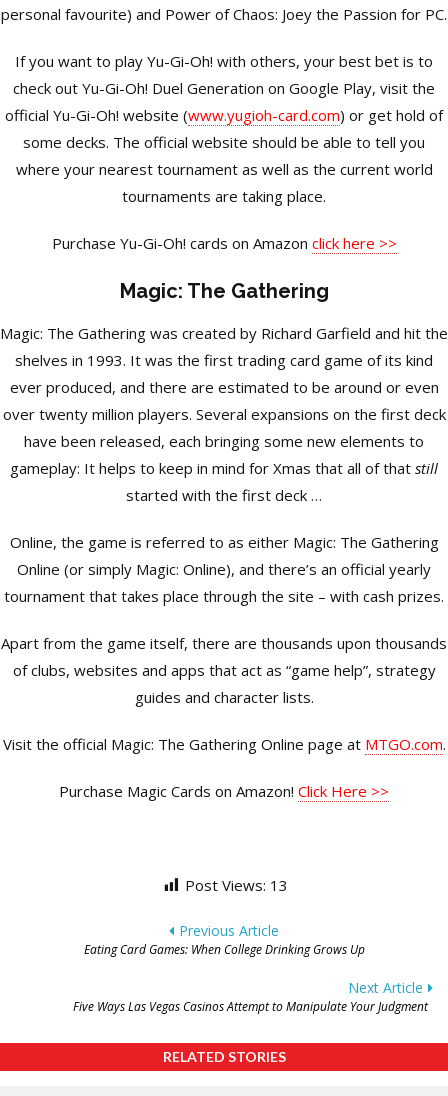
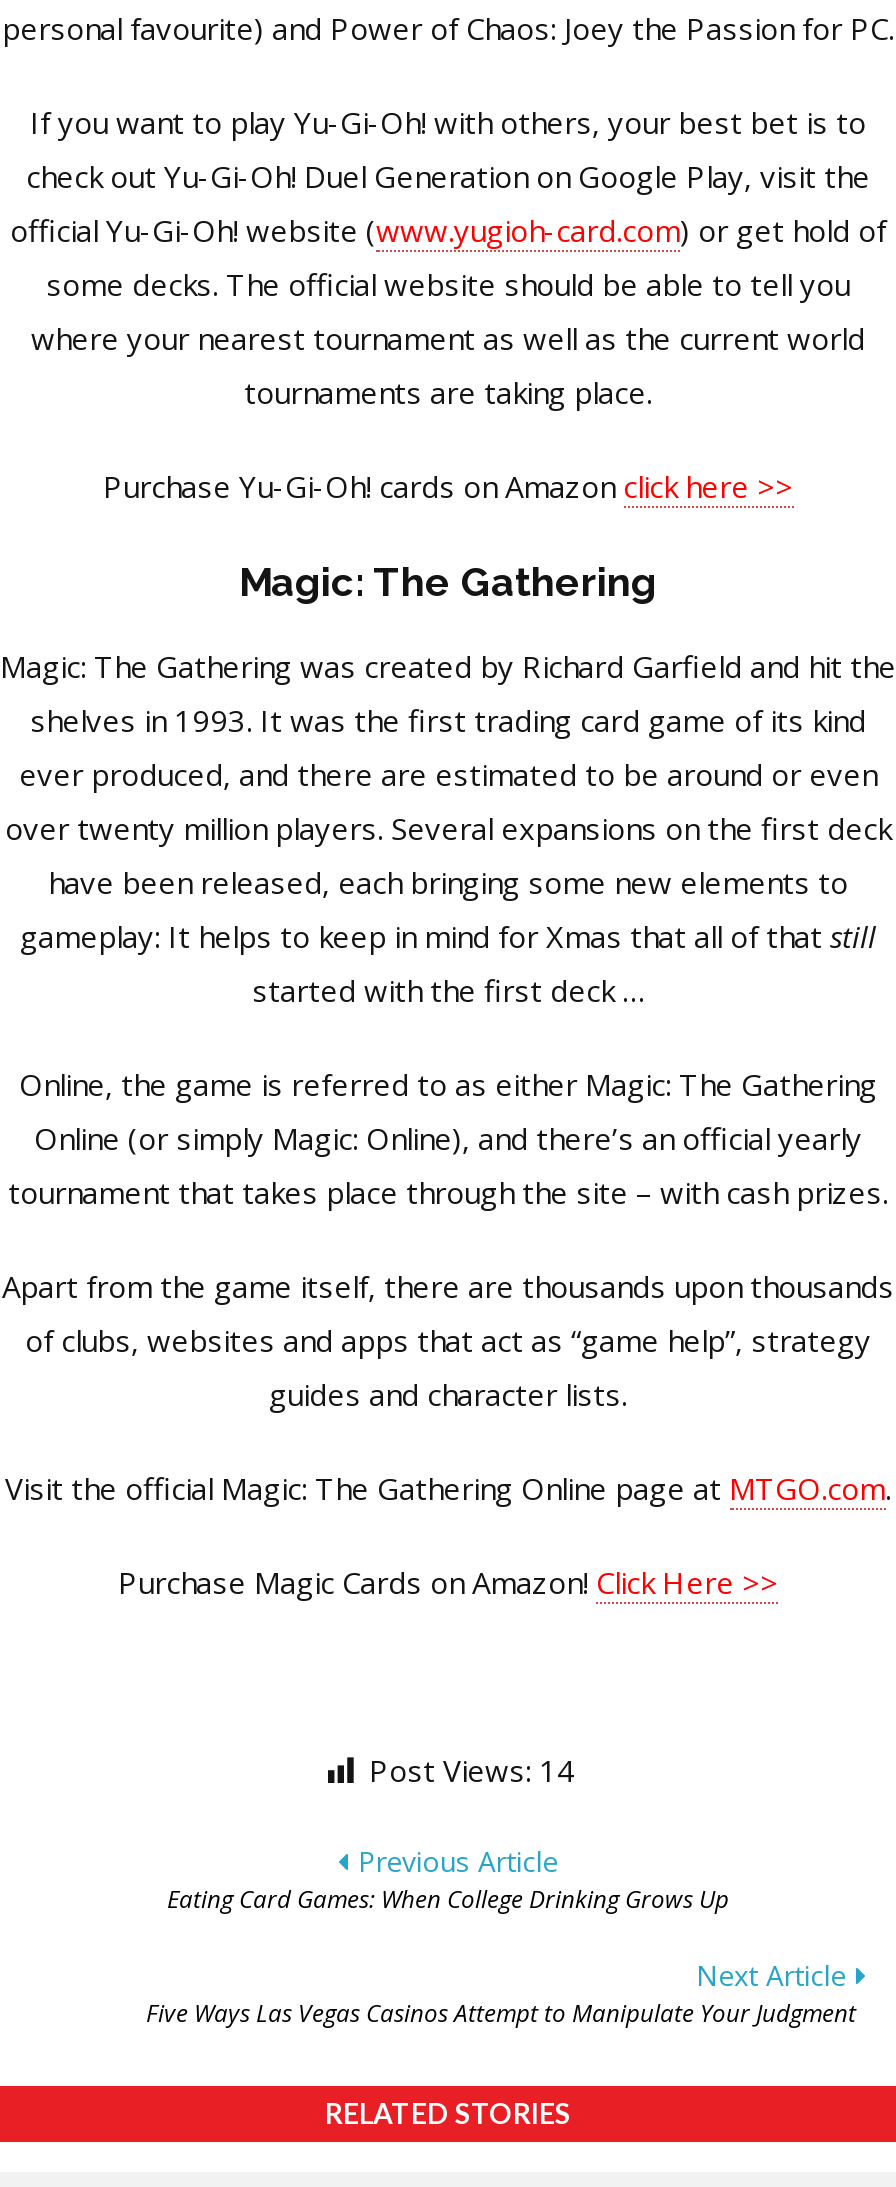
- Post Views: 13
+ Post Views: 14
